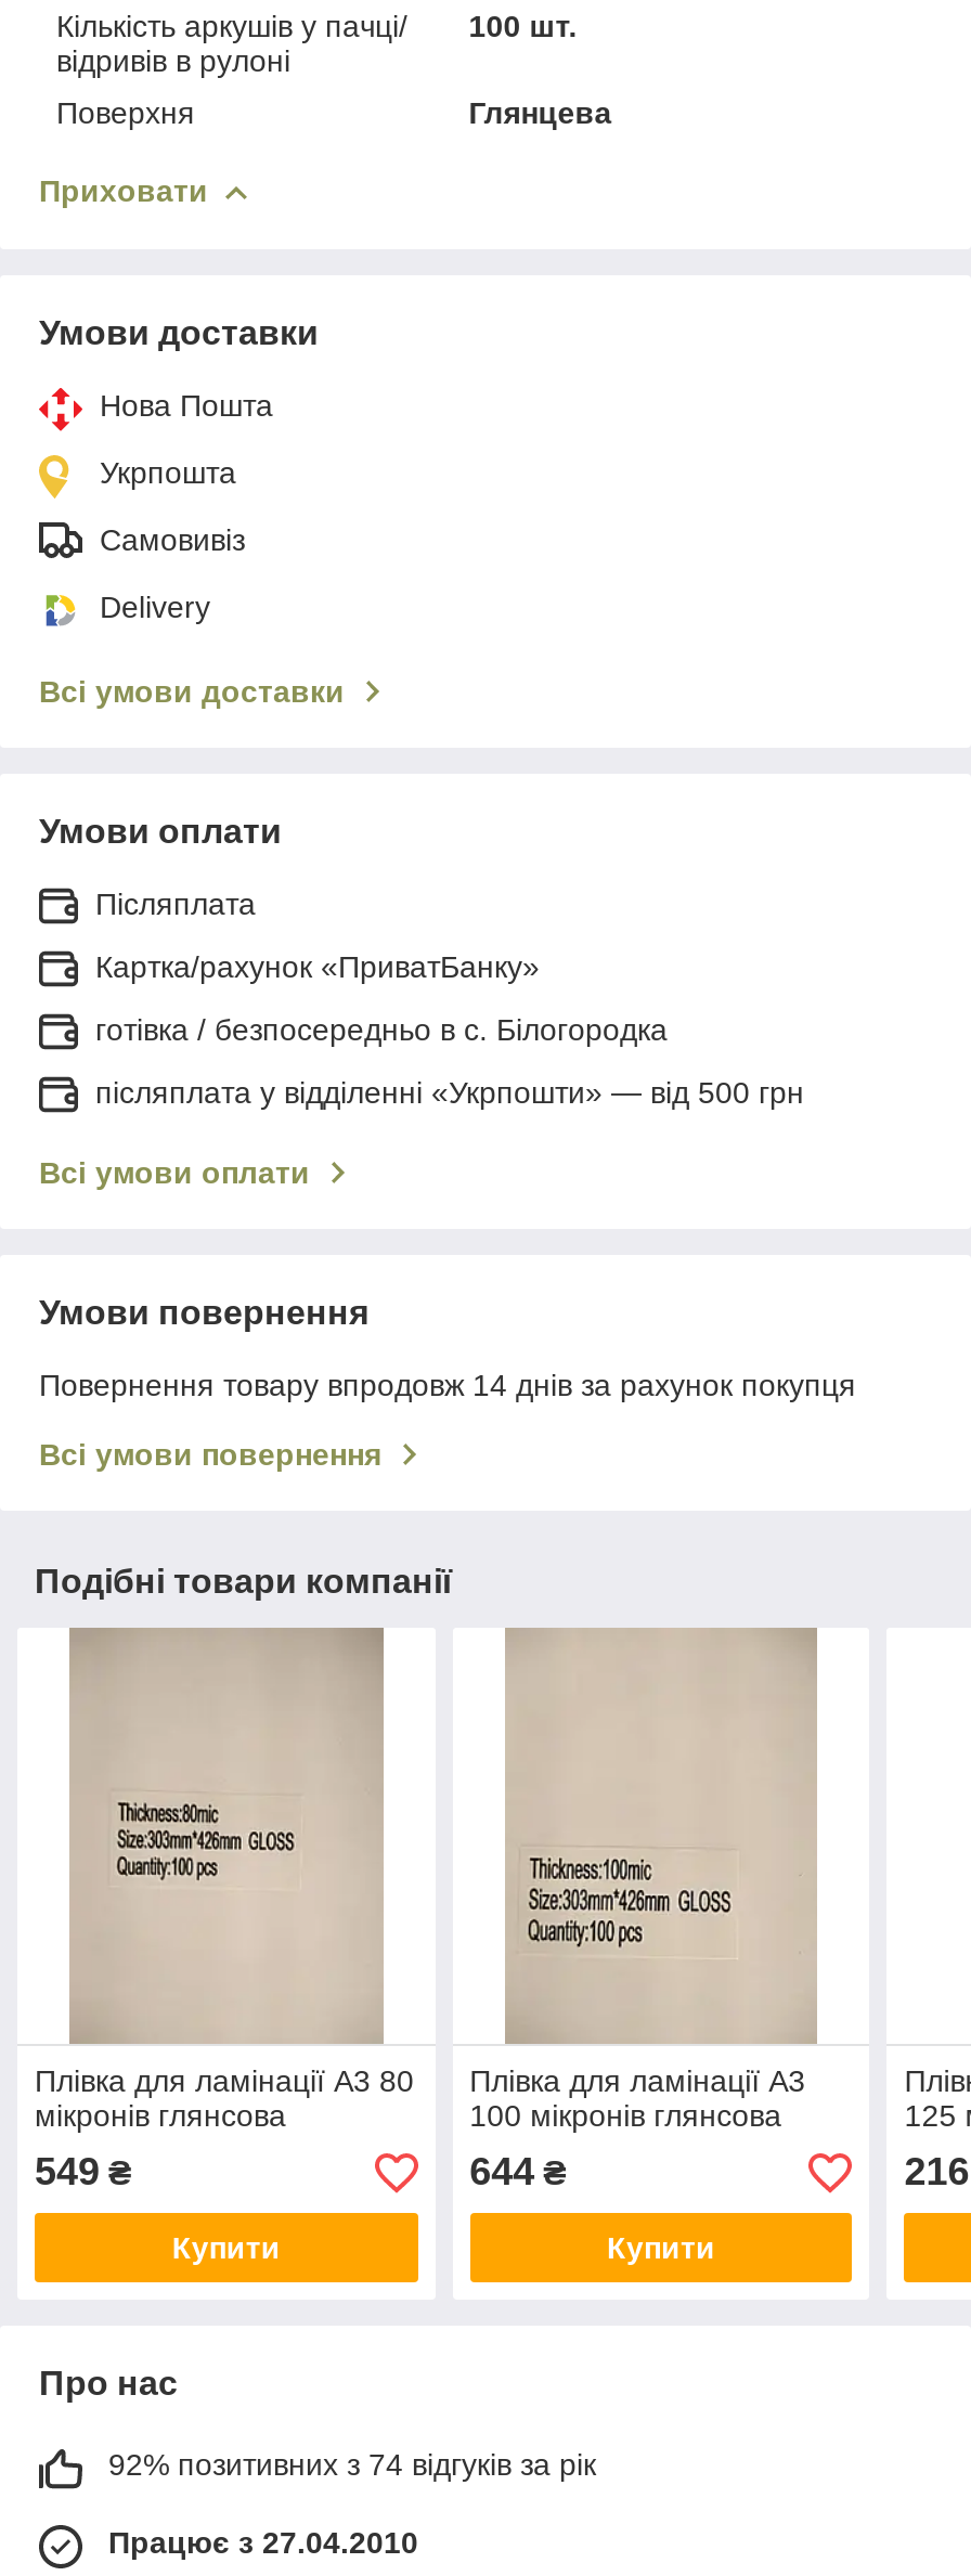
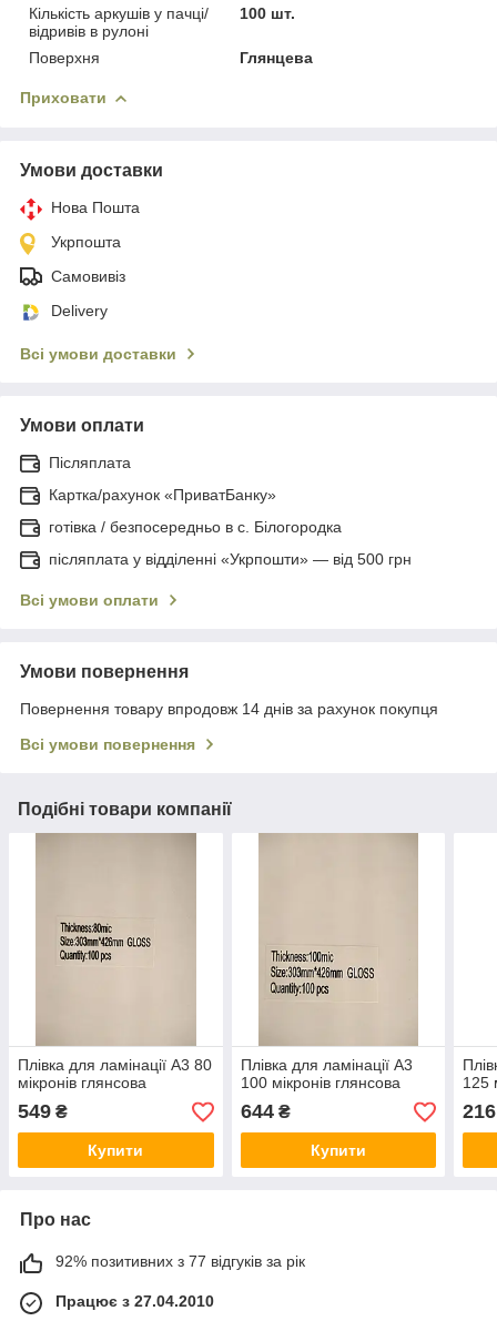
- 92% позитивних з 74 відгуків за рік
+ 92% позитивних з 77 відгуків за рік
